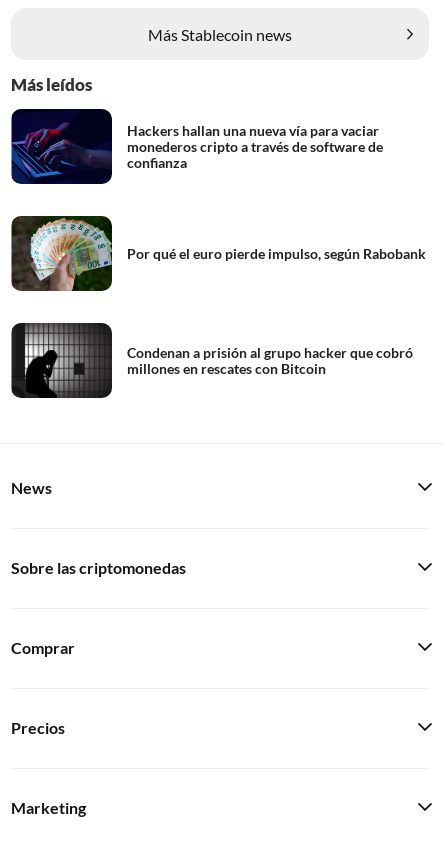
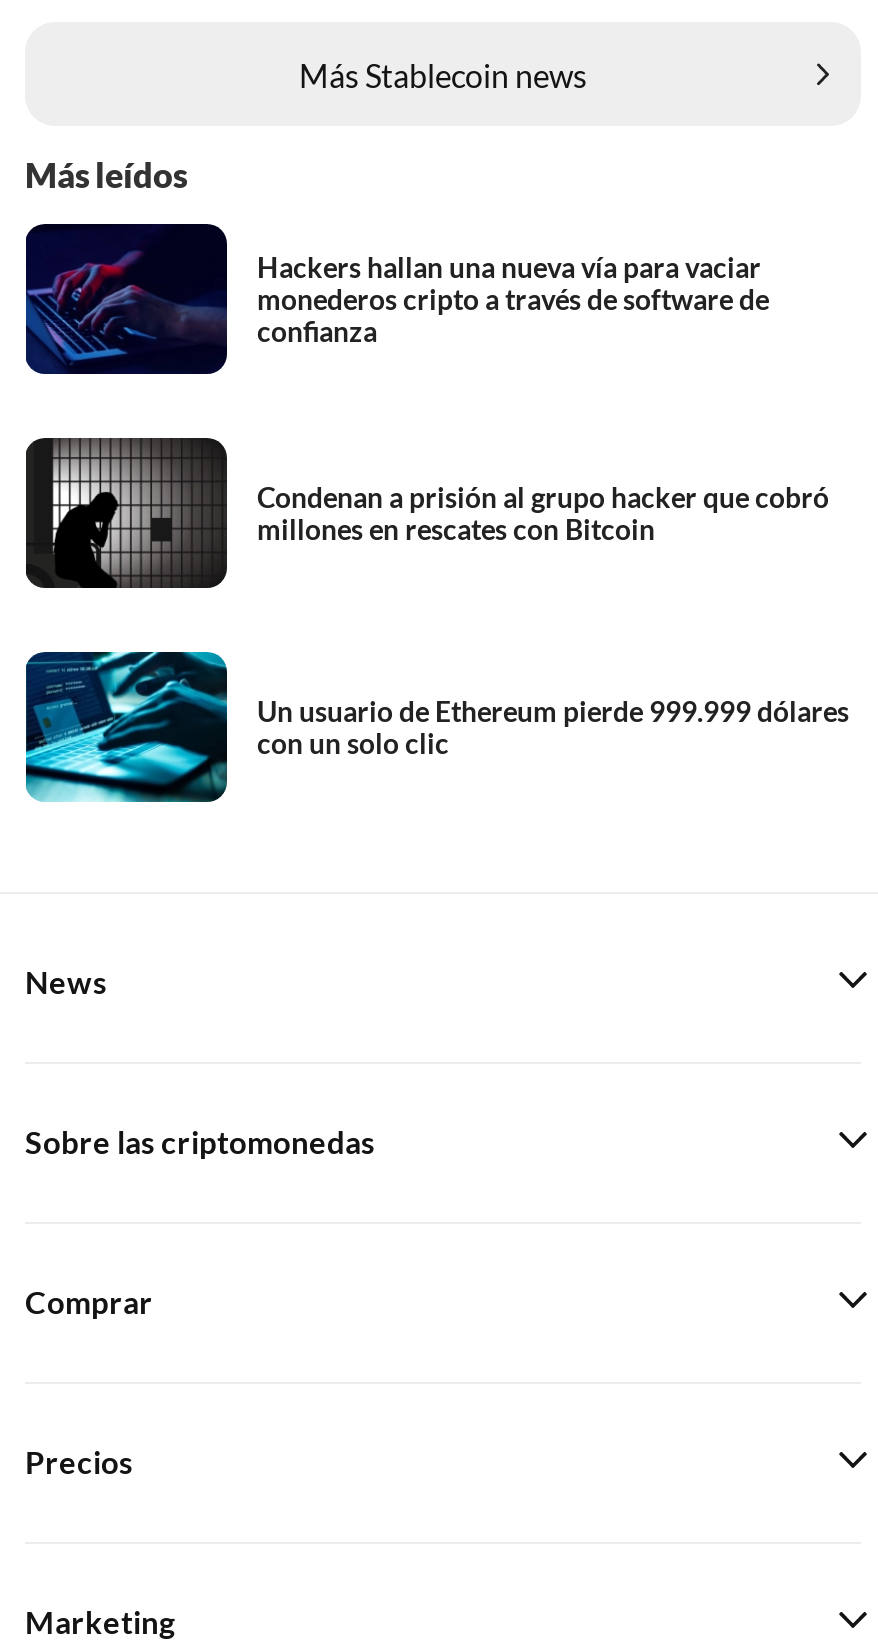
- [image]
- Por qué el euro pierde impulso, según Rabobank

moved up: [image] | Condenan a prisión al grupo hacker que cobró | millones en rescates con Bitcoin

+ [image]
+ Un usuario de Ethereum pierde 999.999 dólares
+ con un solo clic
